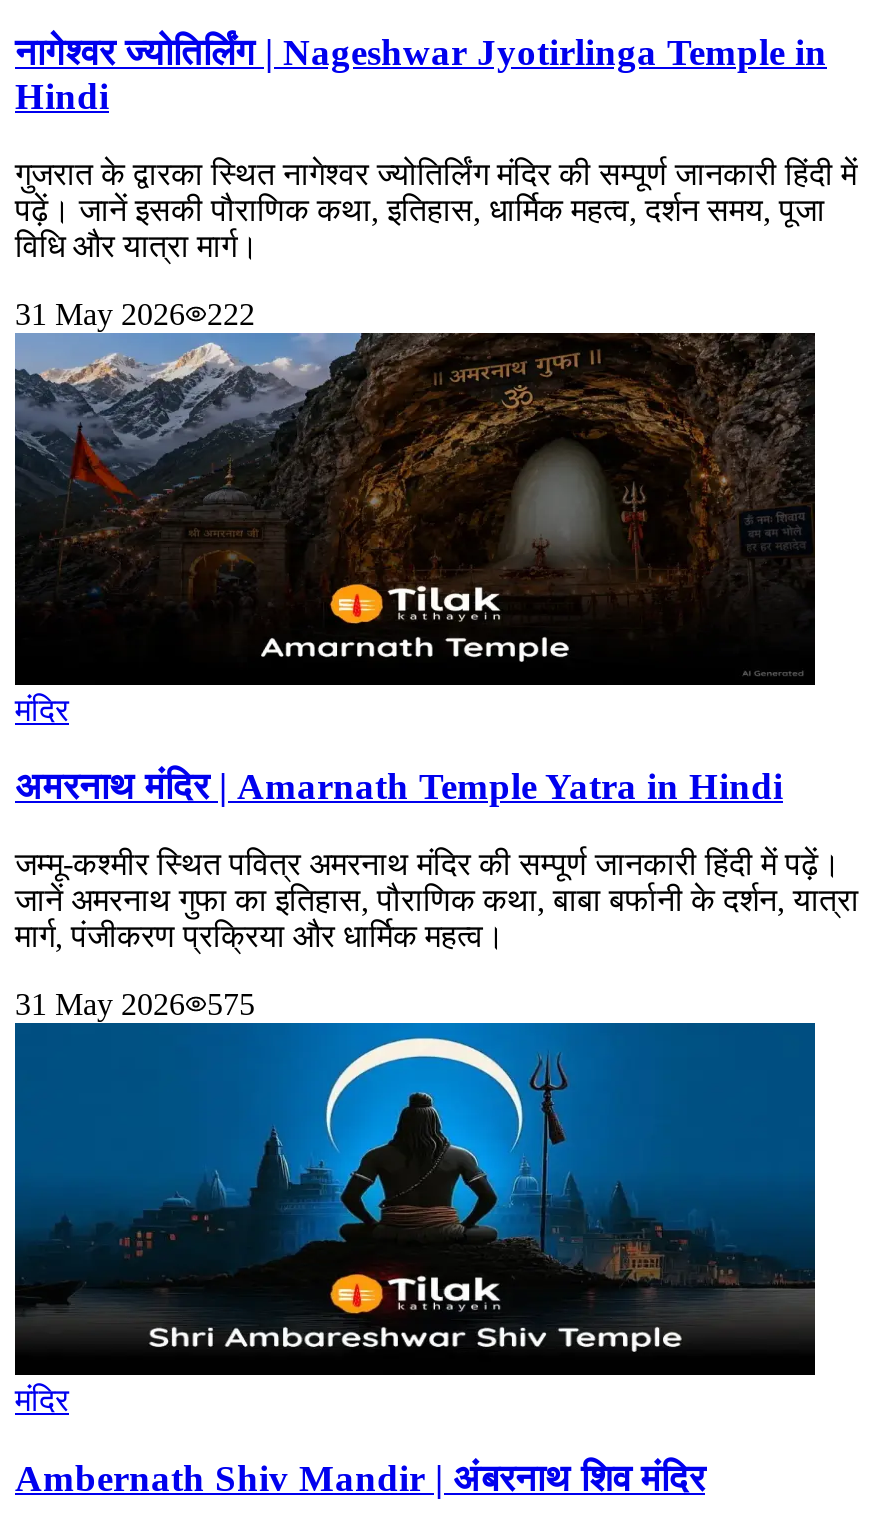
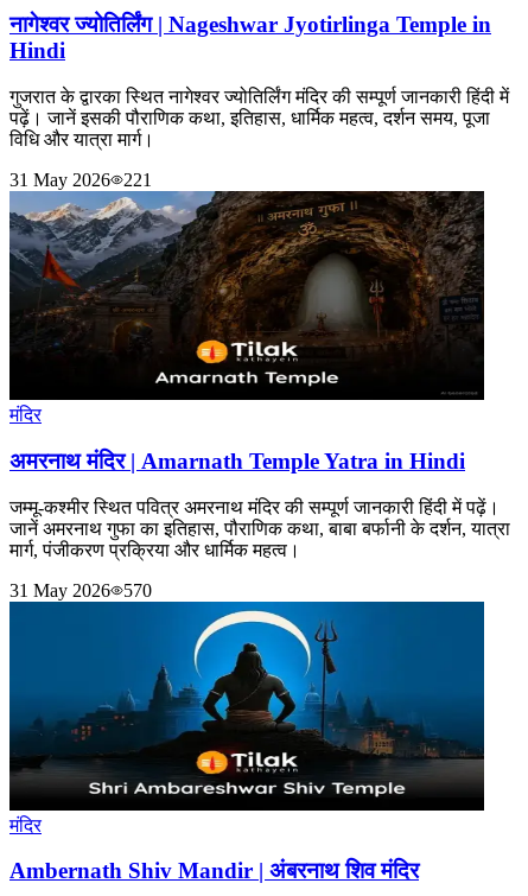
- 31 May 2026 222
+ 31 May 2026 221

- 31 May 2026 575
+ 31 May 2026 570
